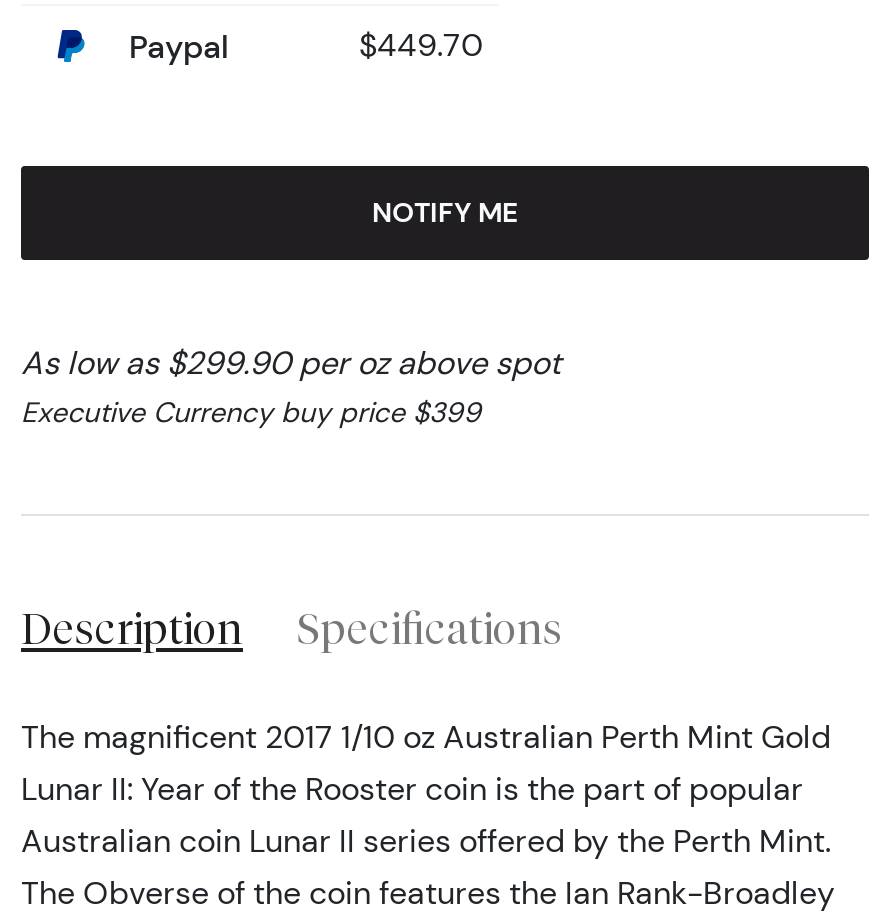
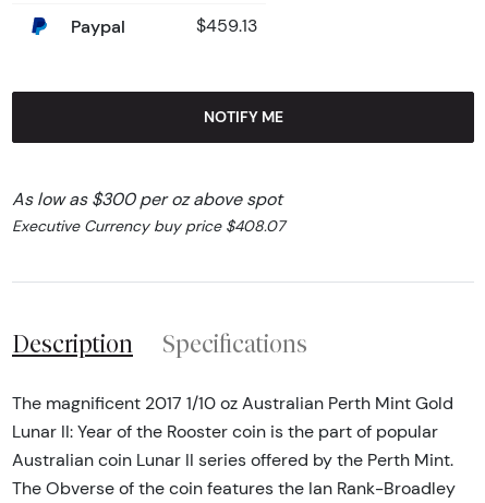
- $449.70
+ $459.13

- As low as $299.90 per oz above spot
+ As low as $300 per oz above spot

- Executive Currency buy price $399
+ Executive Currency buy price $408.07
